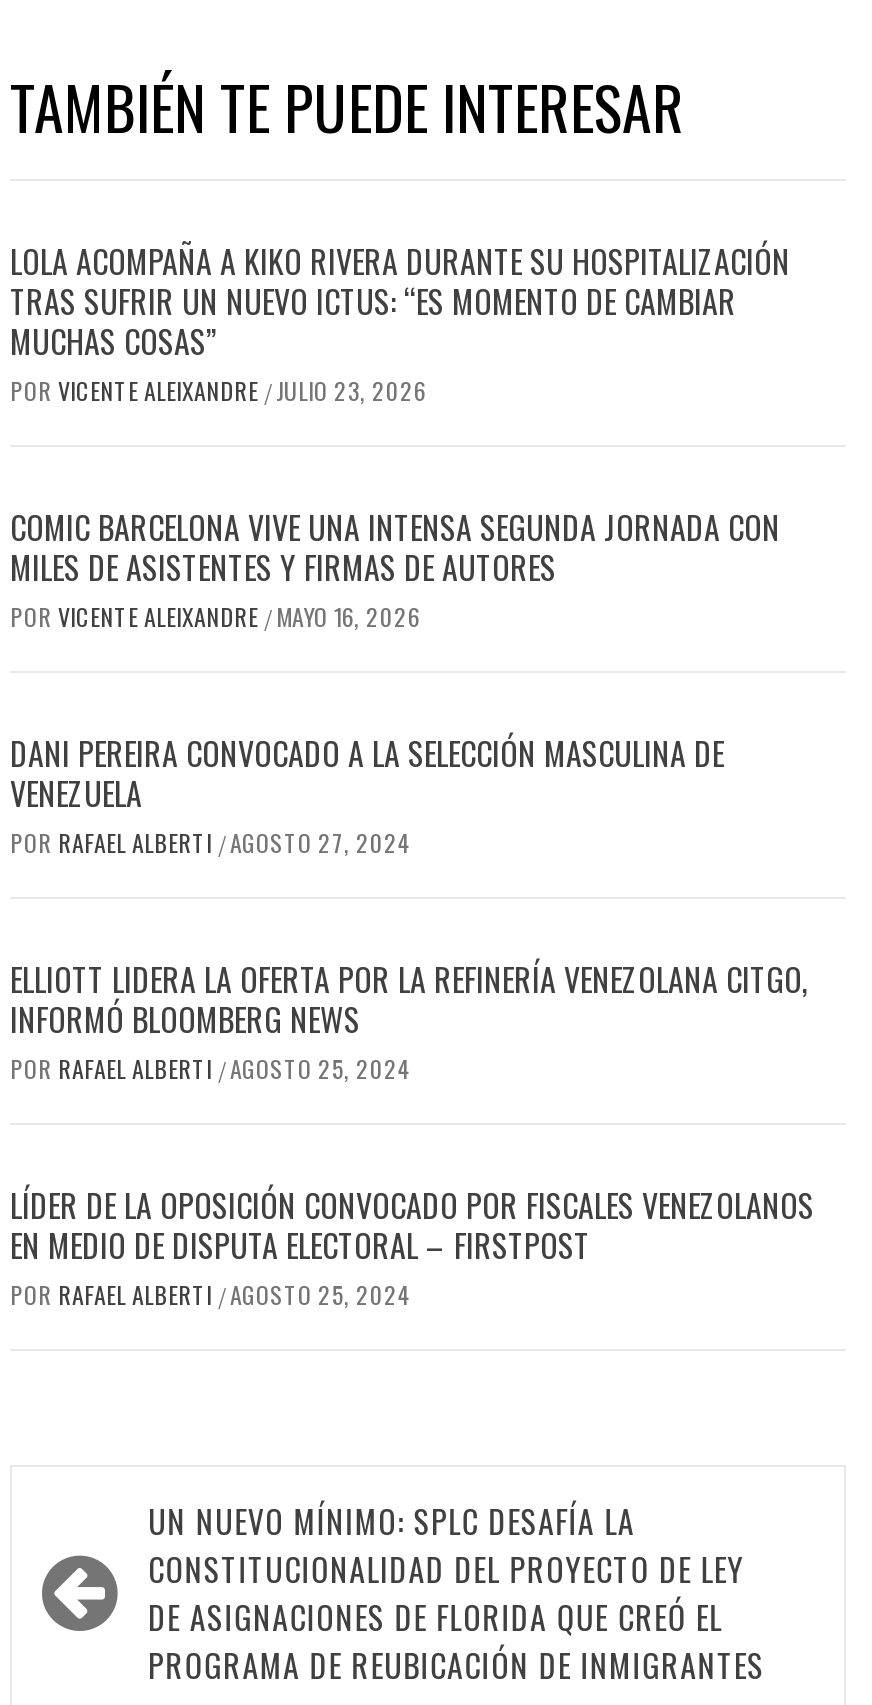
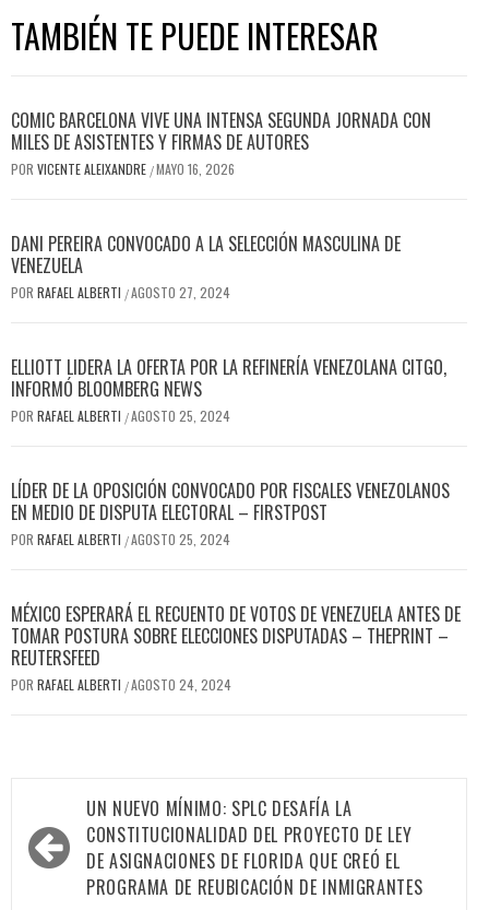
- LOLA ACOMPAÑA A KIKO RIVERA DURANTE SU HOSPITALIZACIÓN
- TRAS SUFRIR UN NUEVO ICTUS: “ES MOMENTO DE CAMBIAR
- MUCHAS COSAS”
- POR VICENTE ALEIXANDRE / JULIO 23, 2026

moved up: COMIC BARCELONA VIVE UNA INTENSA SEGUNDA JORNADA CON | MILES DE ASISTENTES Y FIRMAS DE AUTORES | POR VICENTE ALEIXANDRE / MAYO 16, 2026 | ... | EN MEDIO DE DISPUTA ELECTORAL – FIRSTPOST | POR RAFAEL ALBERTI / AGOSTO 25, 2024

+ MÉXICO ESPERARÁ EL RECUENTO DE VOTOS DE VENEZUELA ANTES DE
+ TOMAR POSTURA SOBRE ELECCIONES DISPUTADAS – THEPRINT –
+ REUTERSFEED
+ POR RAFAEL ALBERTI / AGOSTO 24, 2024
